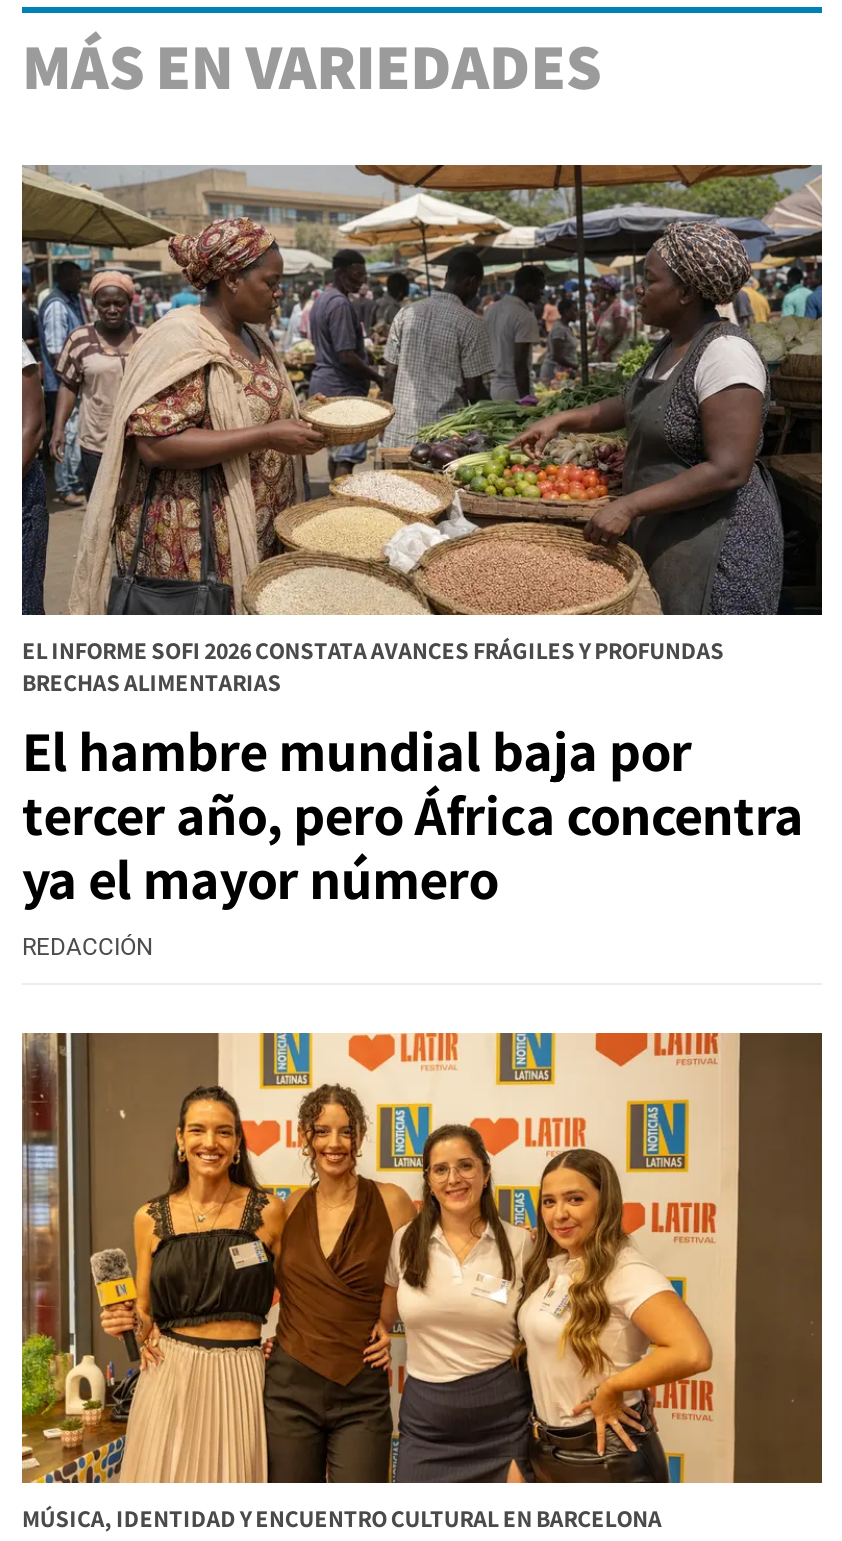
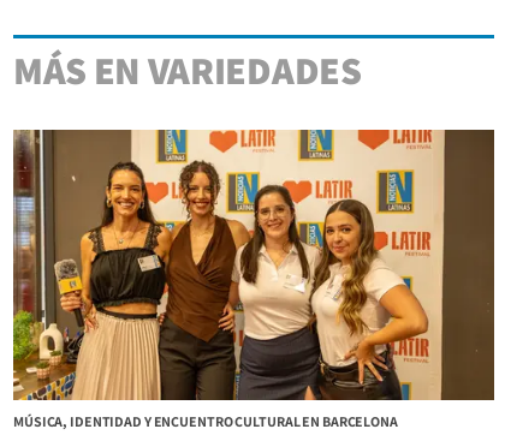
- [image]
- EL INFORME SOFI 2026 CONSTATA AVANCES FRÁGILES Y PROFUNDAS
- BRECHAS ALIMENTARIAS
- El hambre mundial baja por
- tercer año, pero África concentra
- ya el mayor número
- REDACCIÓN
